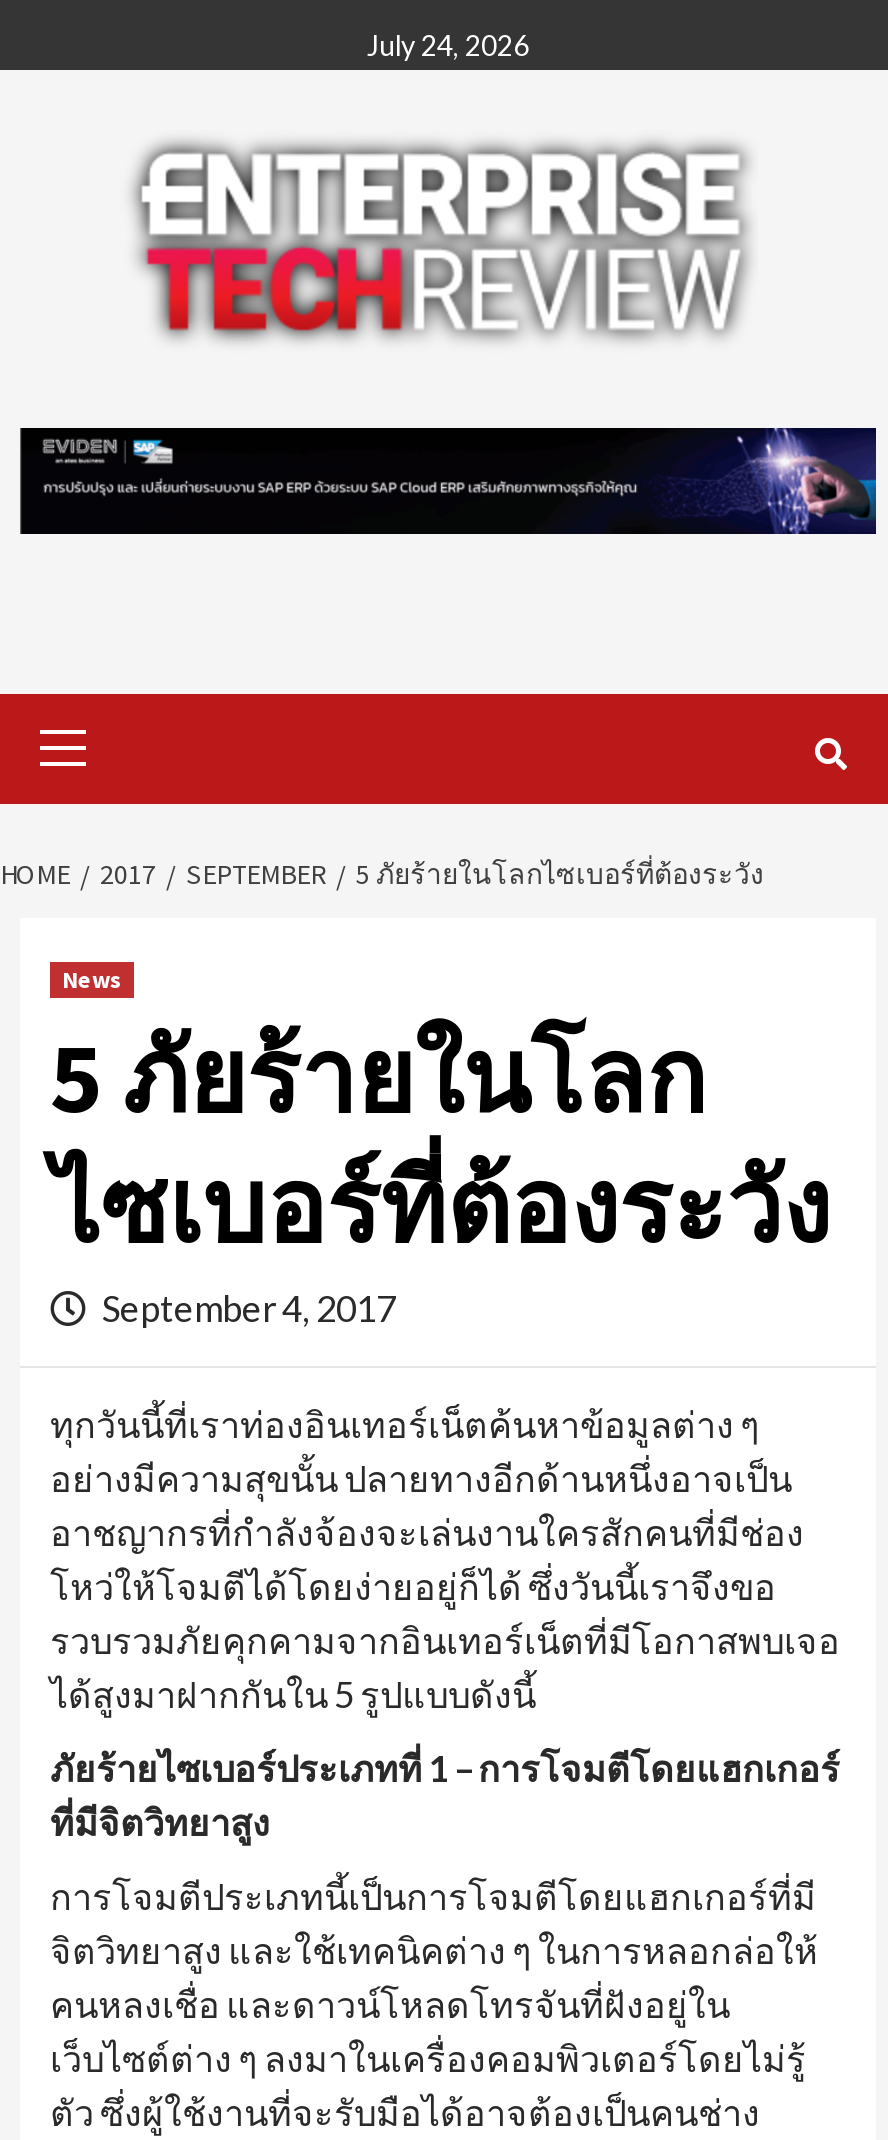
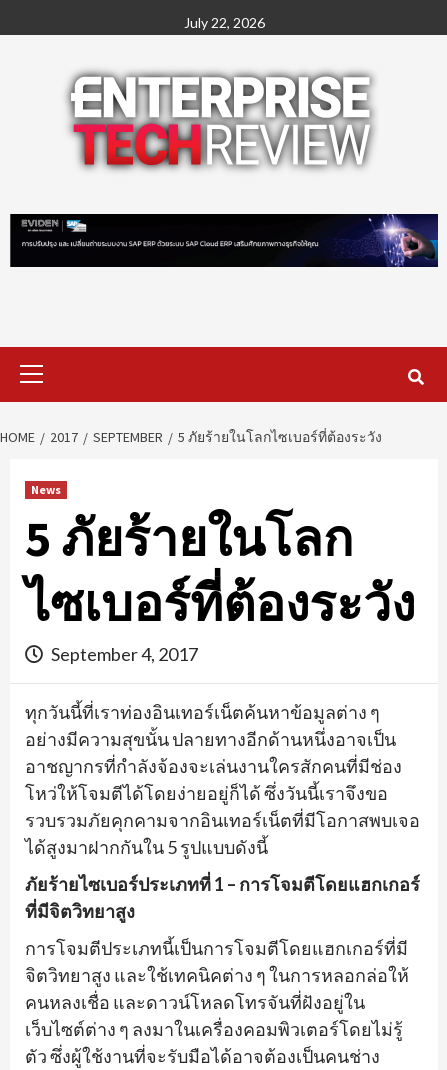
- July 24, 2026
+ July 22, 2026
